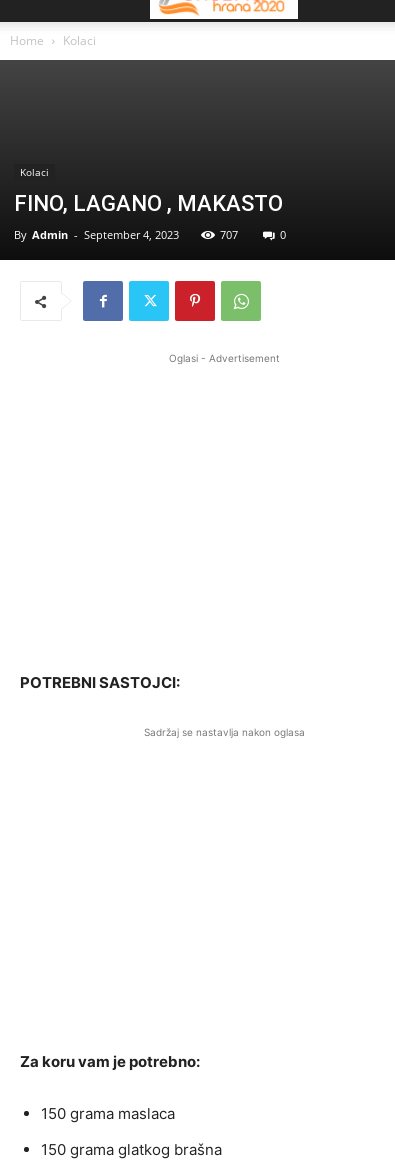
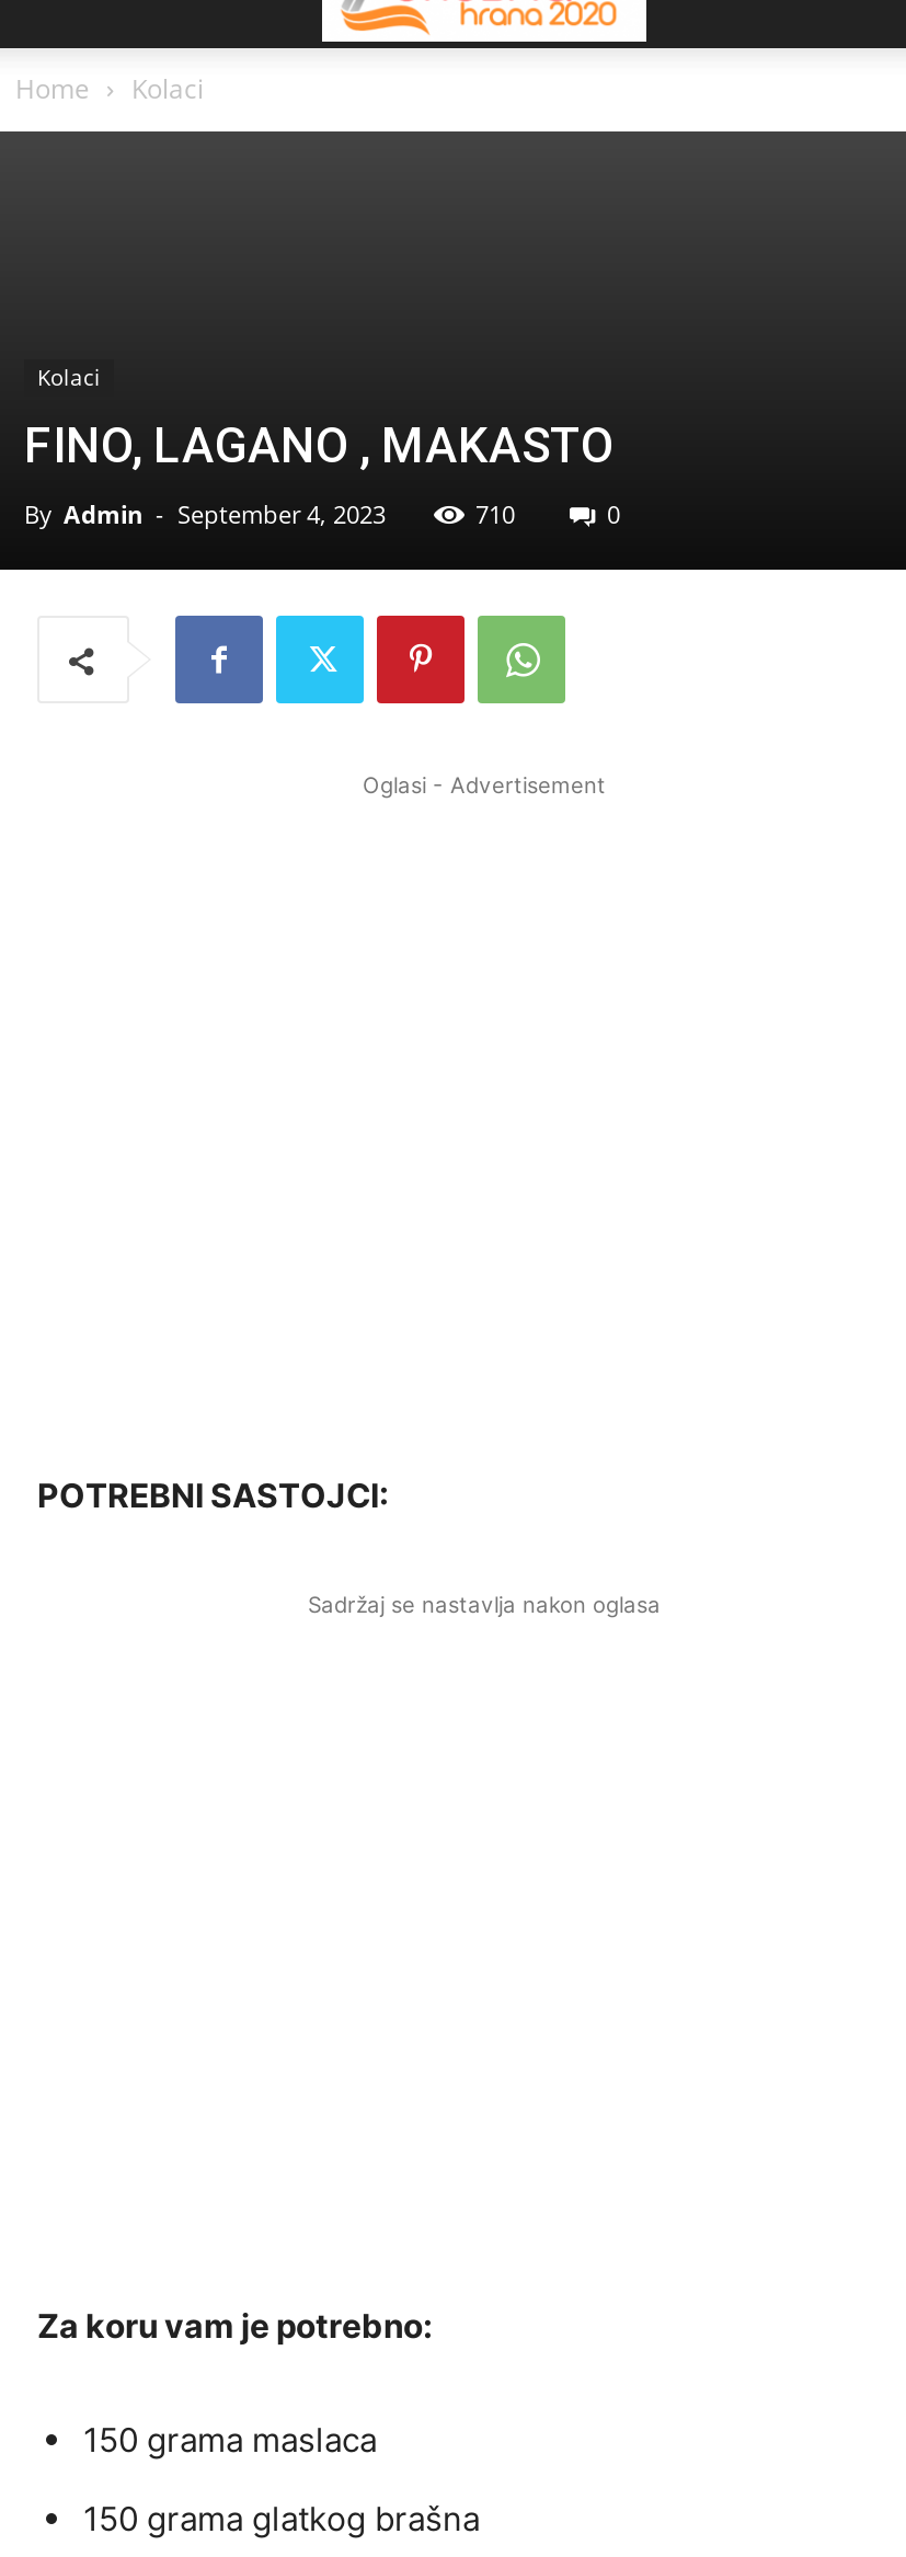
- 707
+ 710
